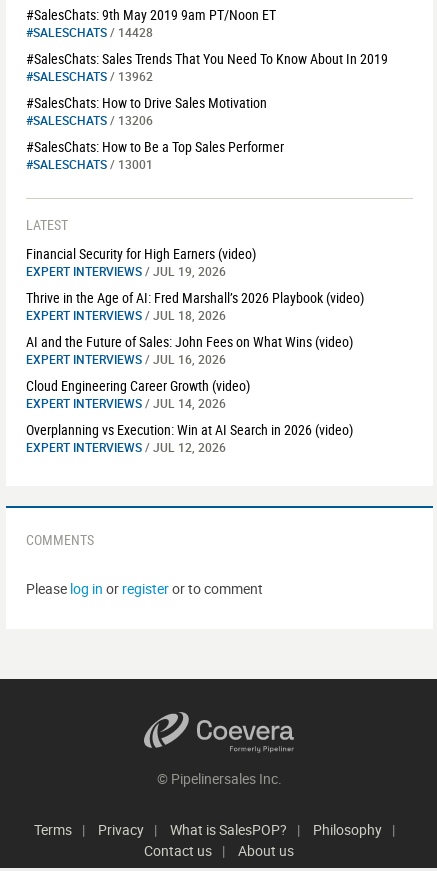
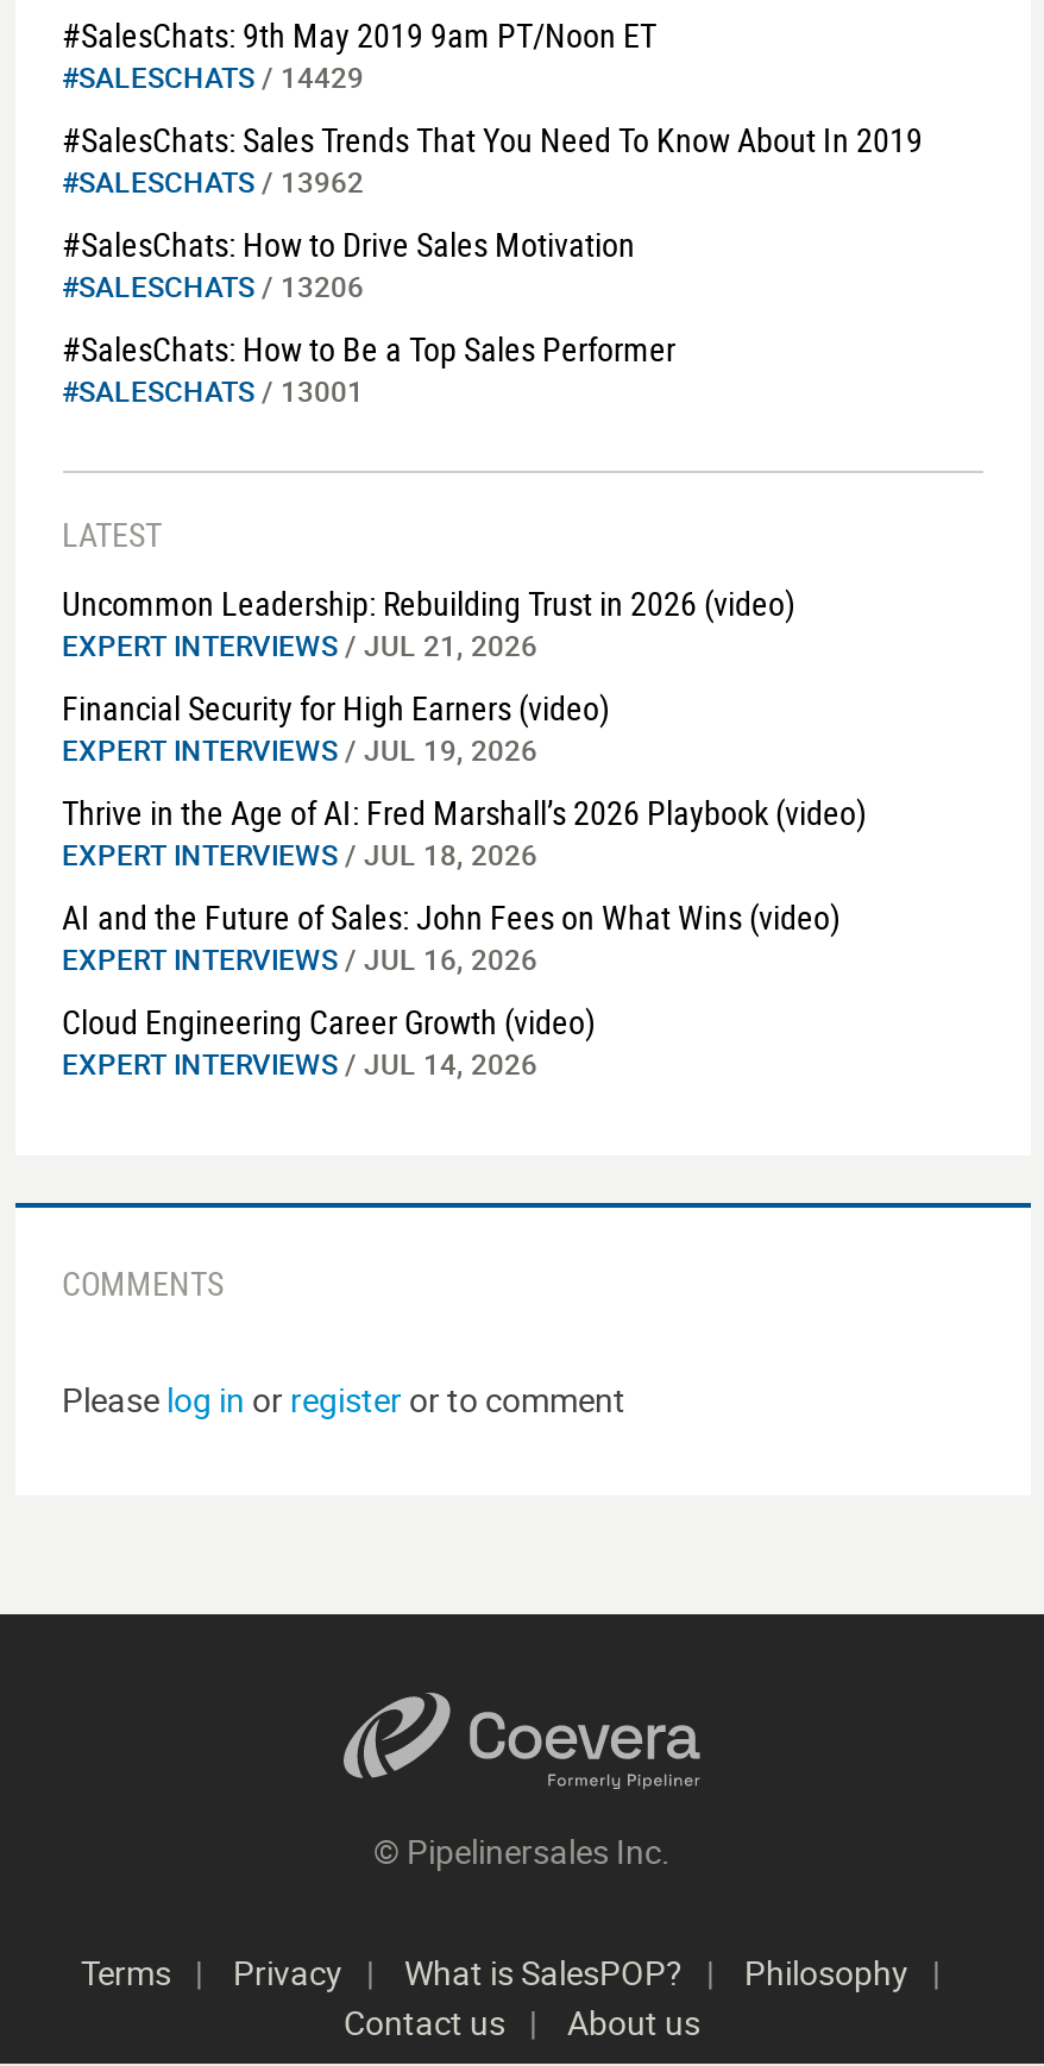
- #SALESCHATS / 14428
+ #SALESCHATS / 14429

+ Uncommon Leadership: Rebuilding Trust in 2026 (video)
+ EXPERT INTERVIEWS / JUL 21, 2026

moved down: Financial Security for High Earners (video) | EXPERT INTERVIEWS / JUL 19, 2026 | Thrive in the Age of AI: Fred Marshall’s 2026 Playbook (video) | EXPERT INTERVIEWS / JUL 18, 2026 | AI and the Future of Sales: John Fees on What Wins (video) | EXPERT INTERVIEWS / JUL 16, 2026 | Cloud Engineering Career Growth (video) | EXPERT INTERVIEWS / JUL 14, 2026

- Overplanning vs Execution: Win at AI Search in 2026 (video)
- EXPERT INTERVIEWS / JUL 12, 2026
